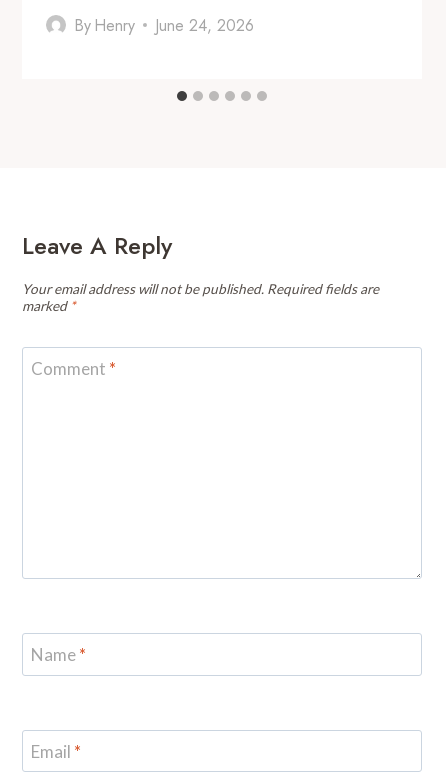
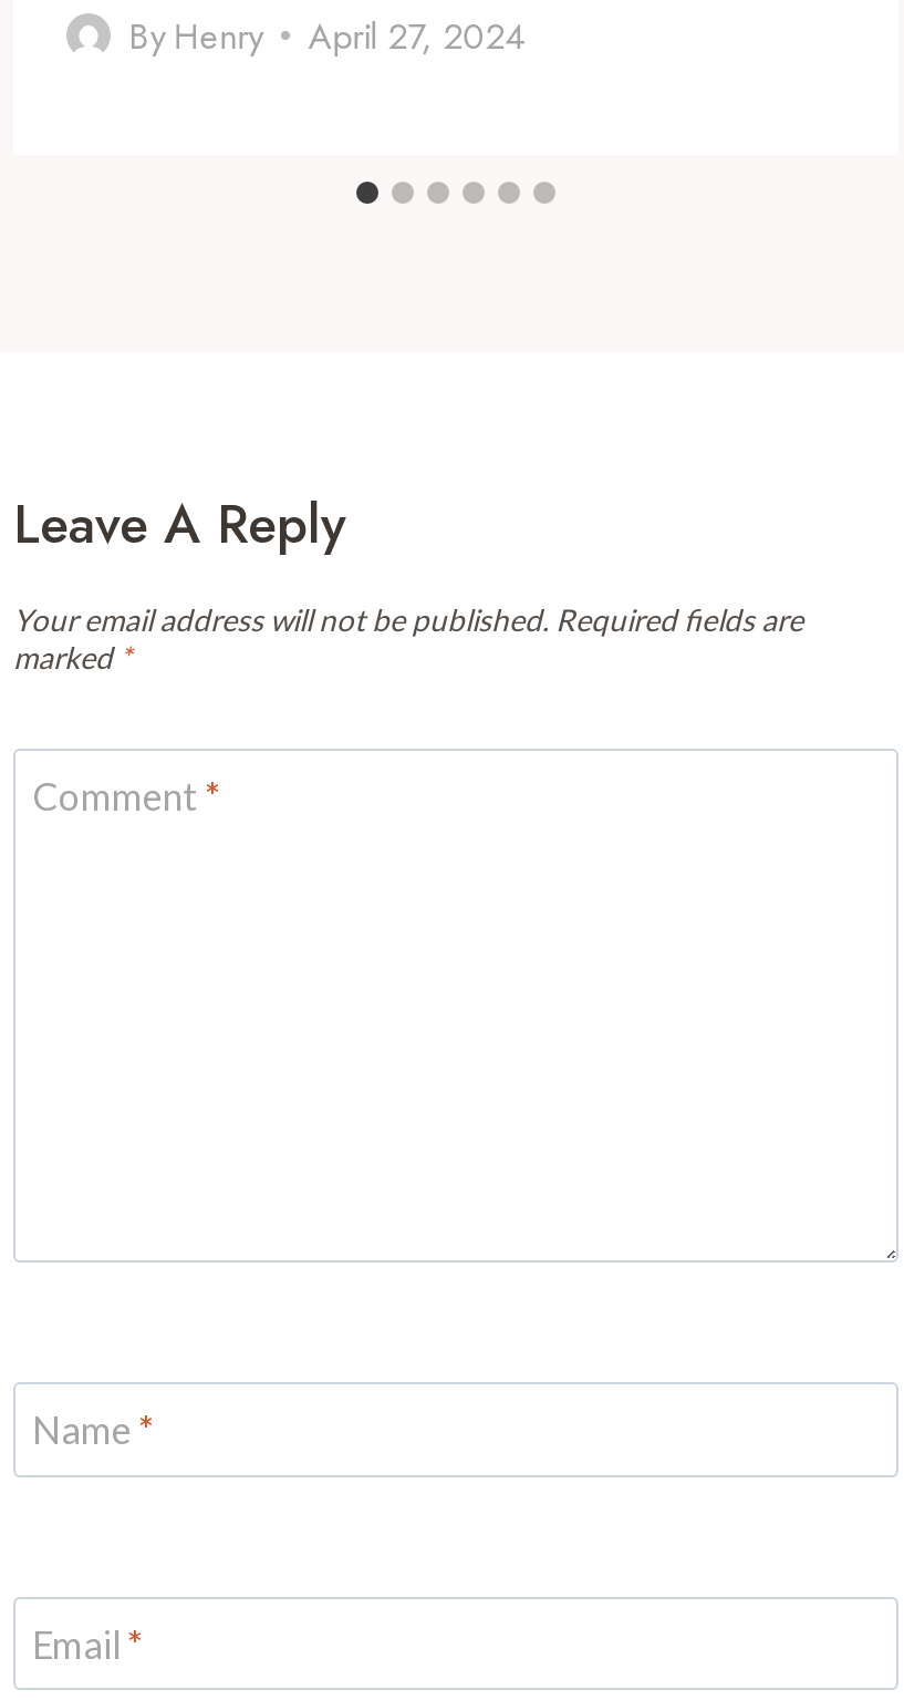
- By Henry June 24, 2026
+ By Henry April 27, 2024
